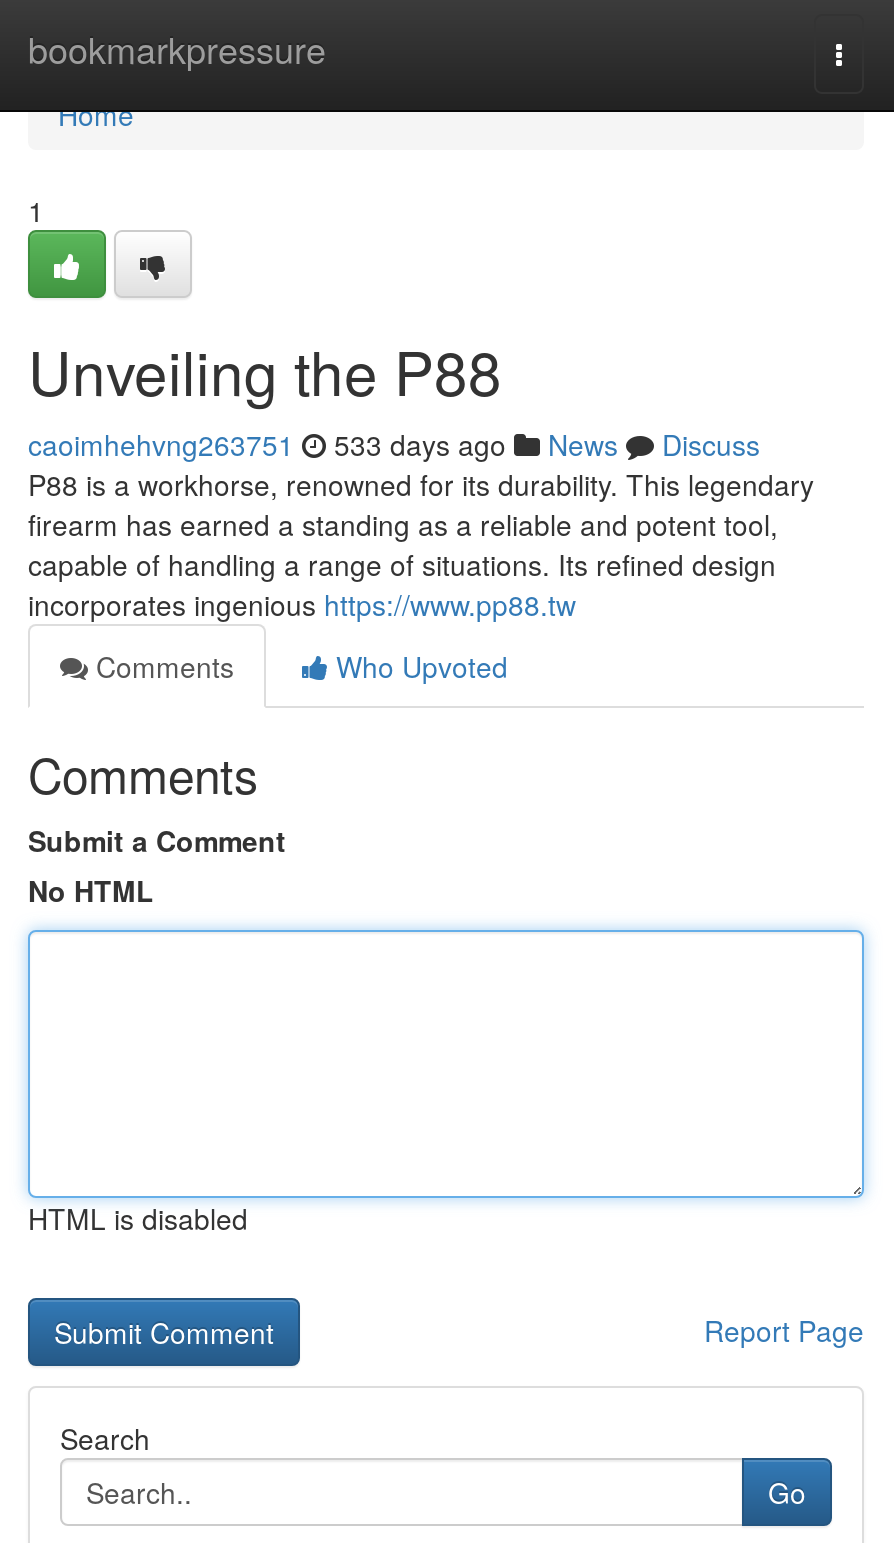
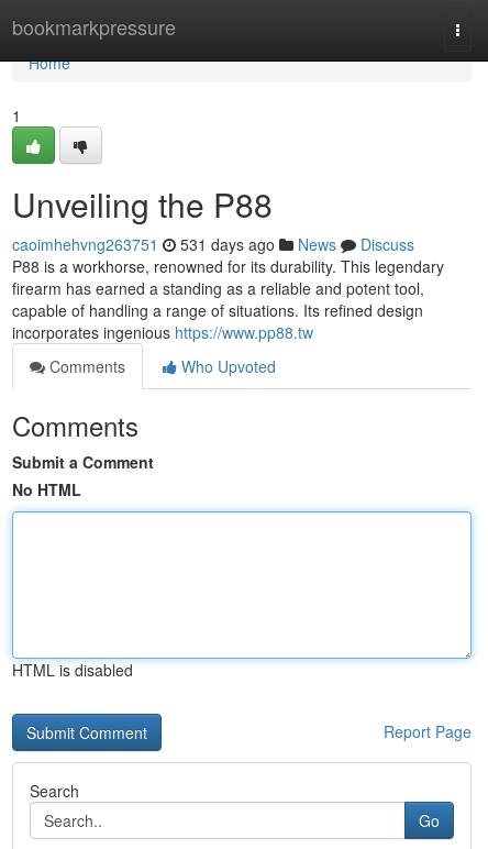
- caoimhehvng263751 533 days ago News Discuss
+ caoimhehvng263751 531 days ago News Discuss
